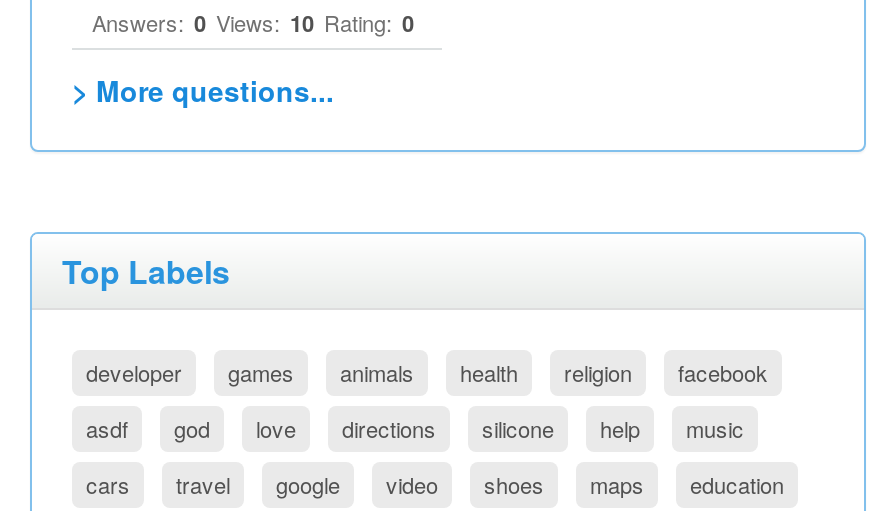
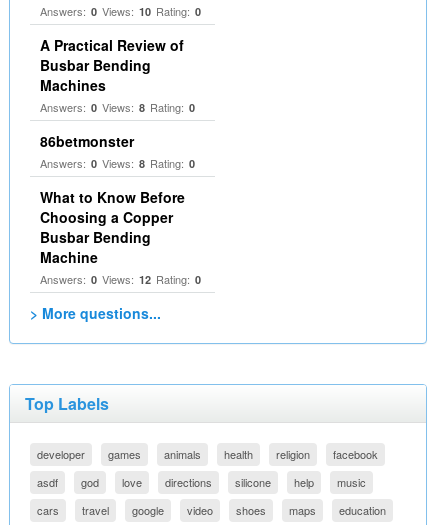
+ A Practical Review of
+ Busbar Bending
+ Machines
+ Answers: 0 Views: 8 Rating: 0
+ 86betmonster
+ Answers: 0 Views: 8 Rating: 0
+ What to Know Before
+ Choosing a Copper
+ Busbar Bending
+ Machine
+ Answers: 0 Views: 12 Rating: 0
